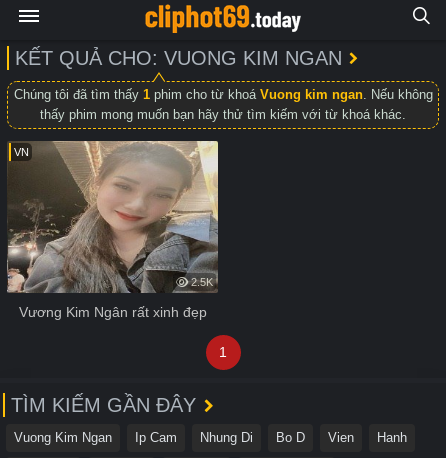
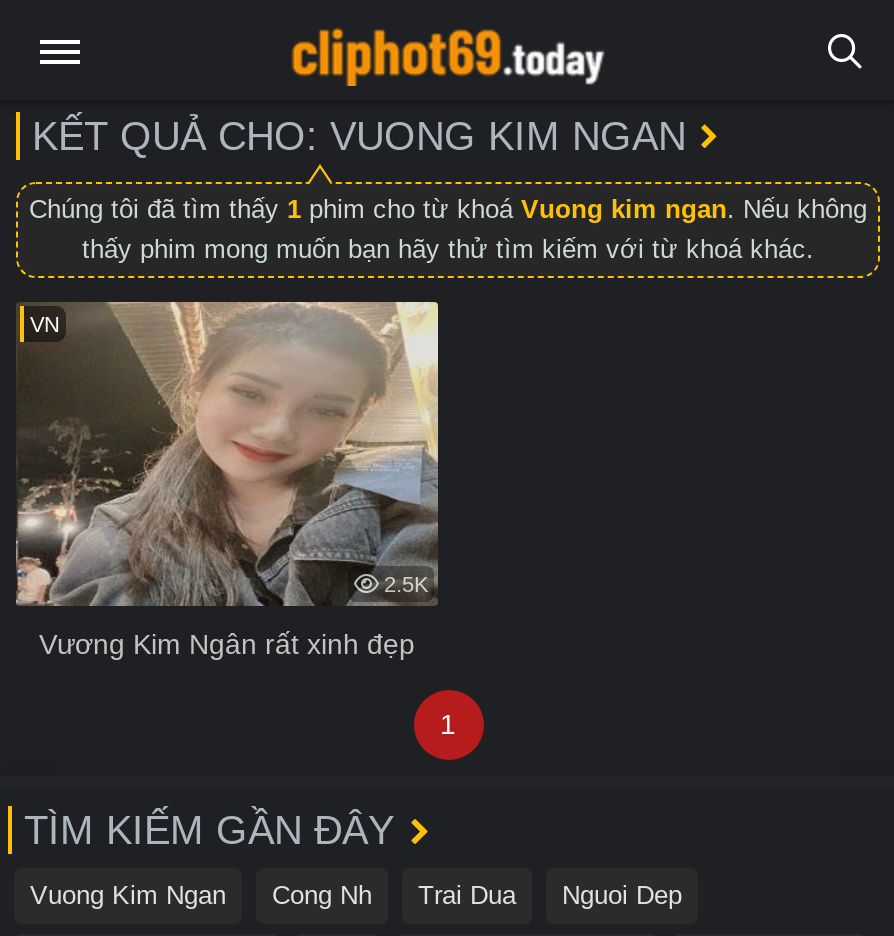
- Ip Cam
- Nhung Di
- Bo D
- Vien
- Hanh
+ Cong Nh
+ Trai Dua
+ Nguoi Dep
